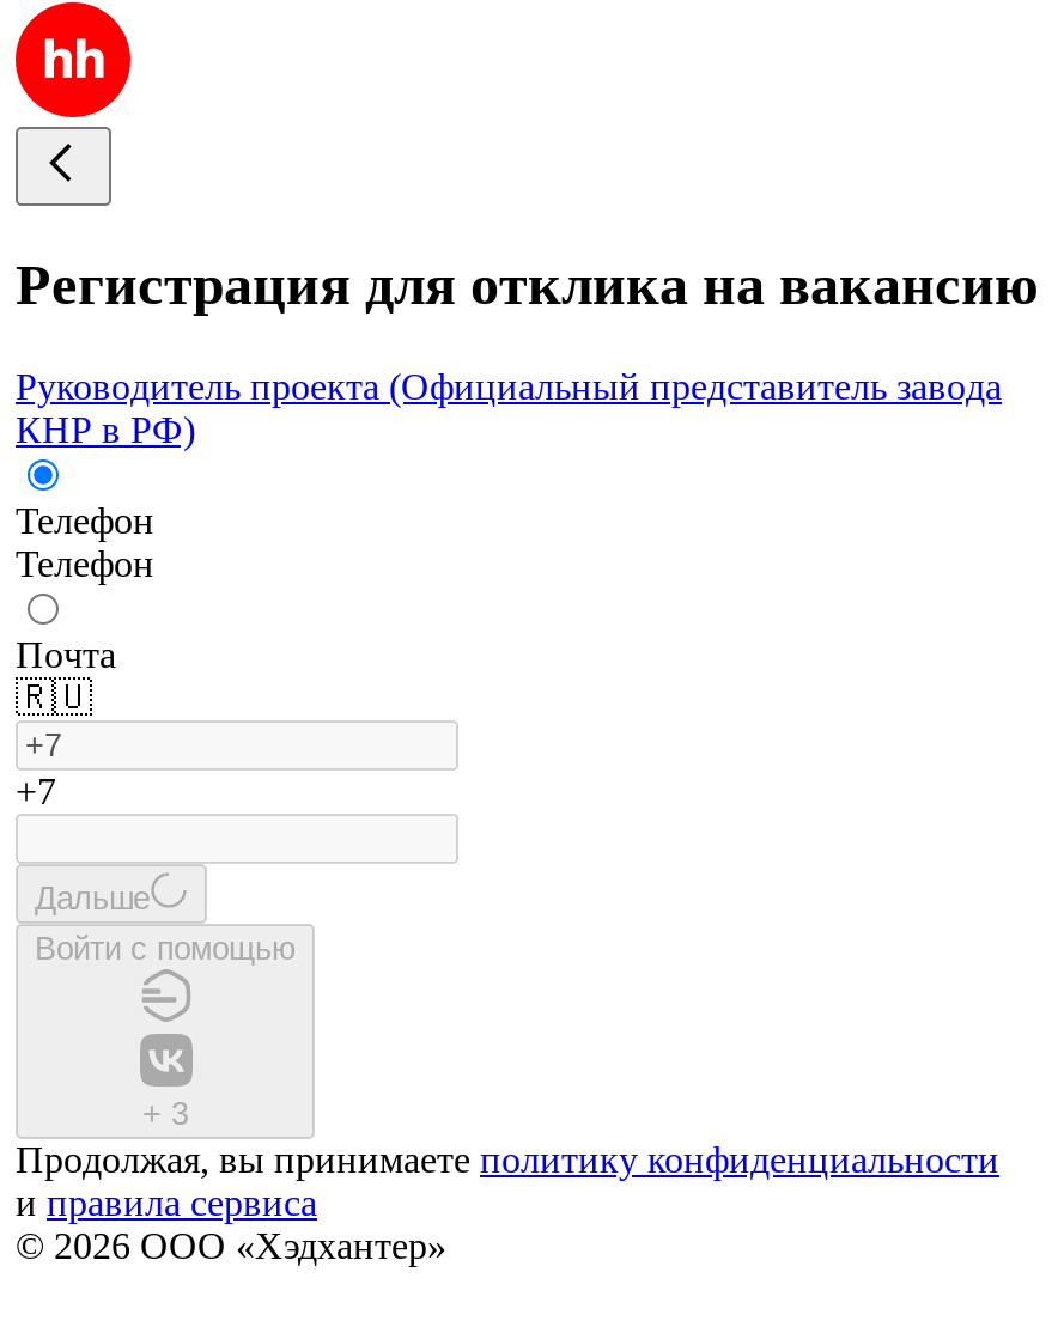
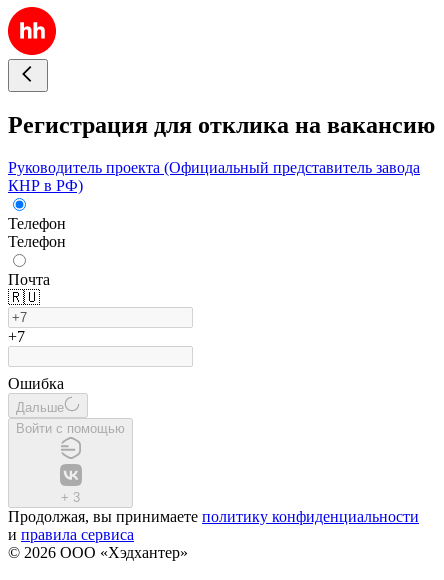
+ Ошибка
